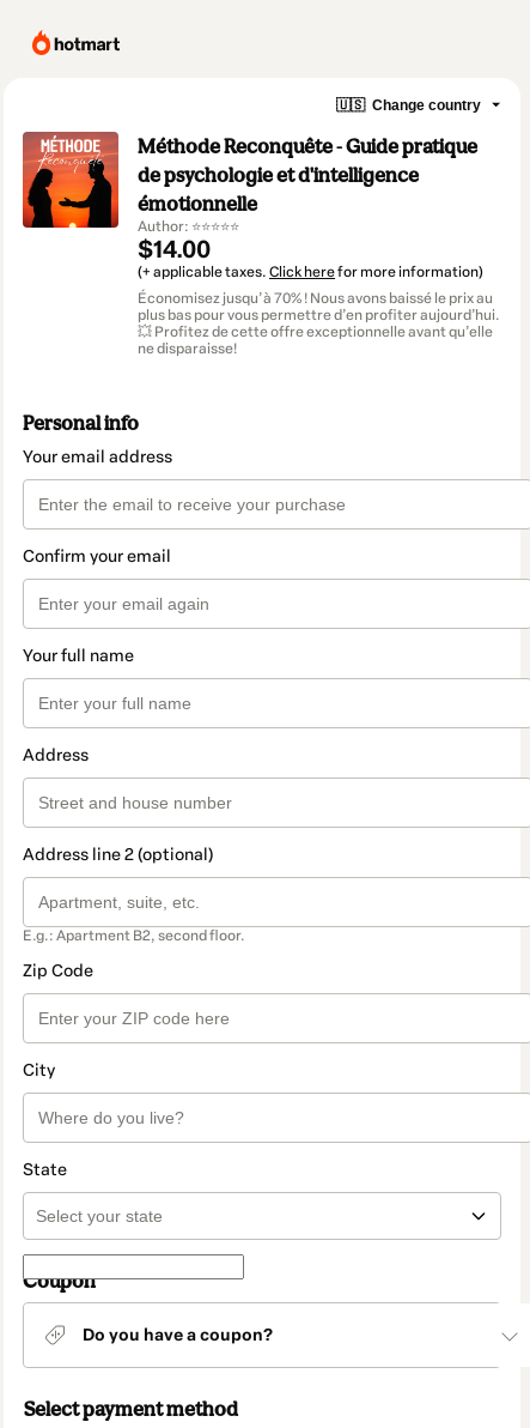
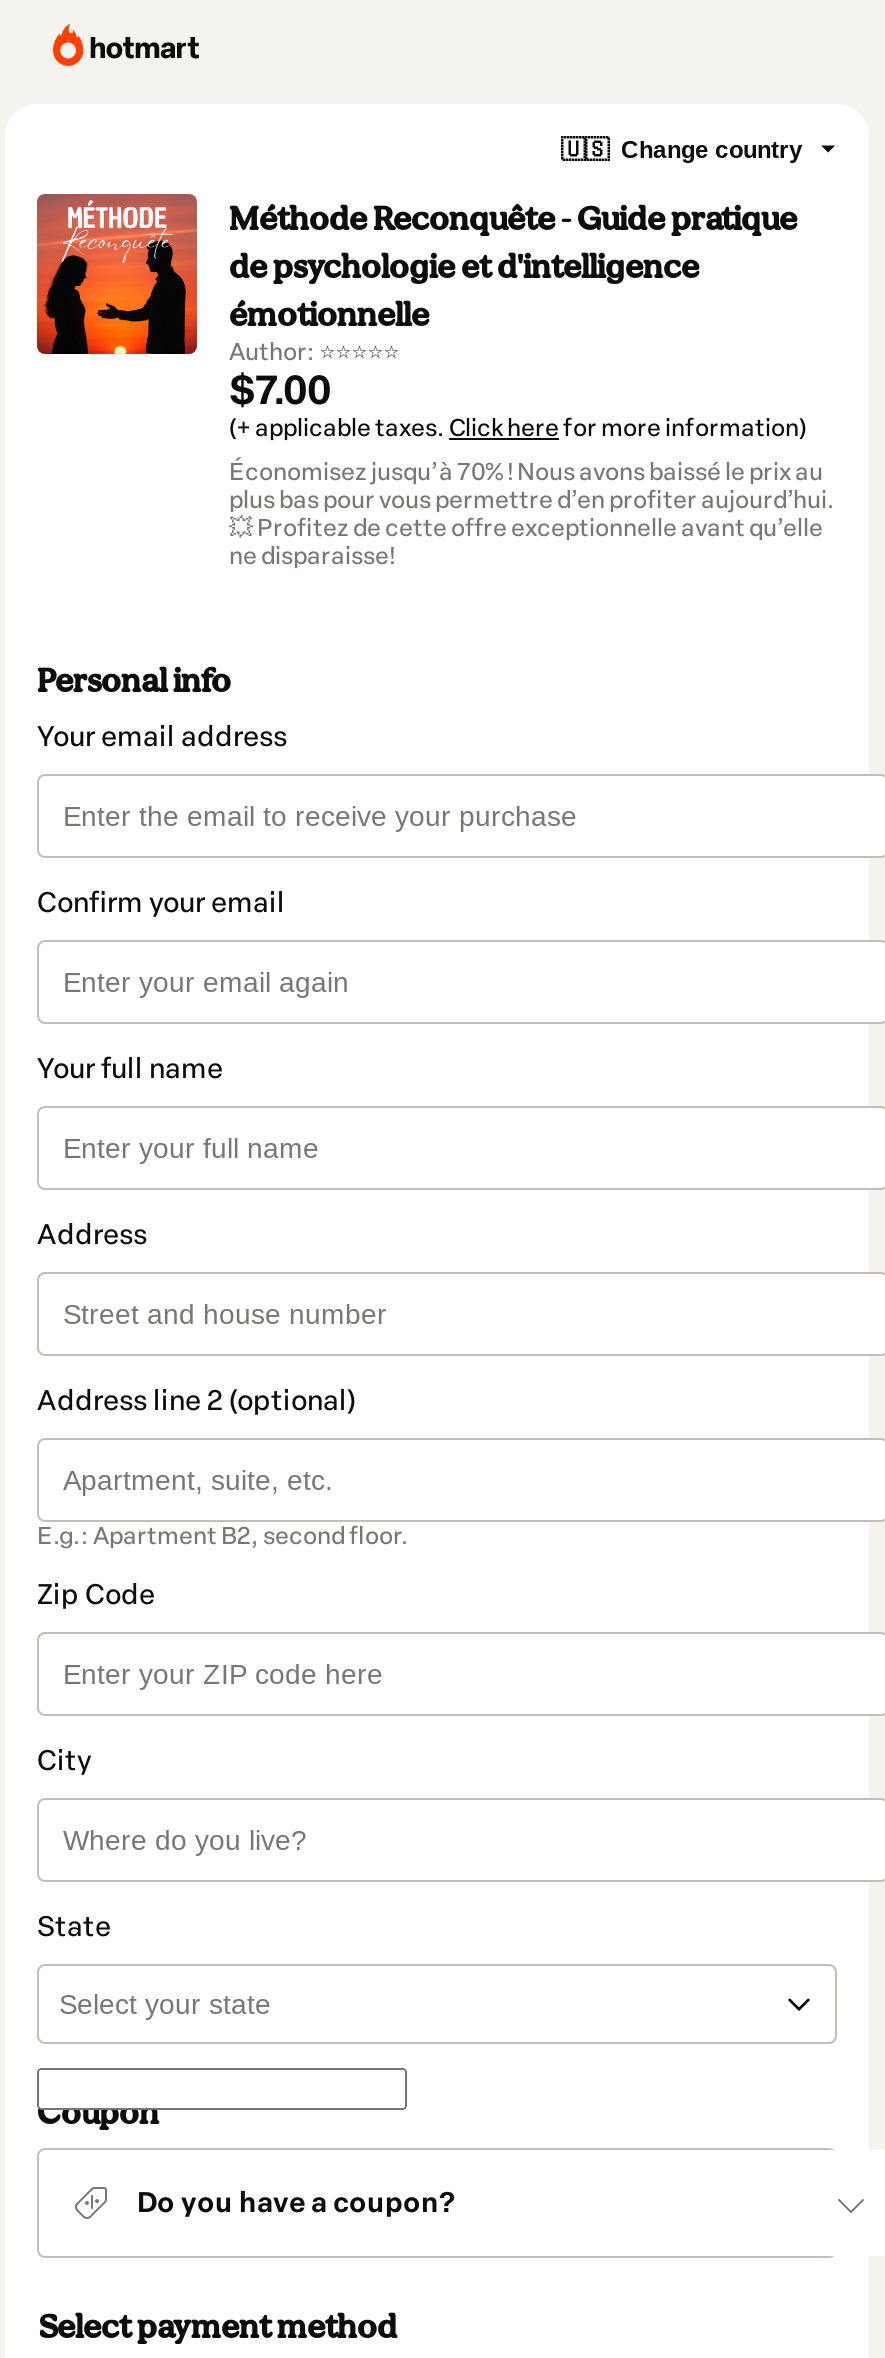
- $14.00
+ $7.00
